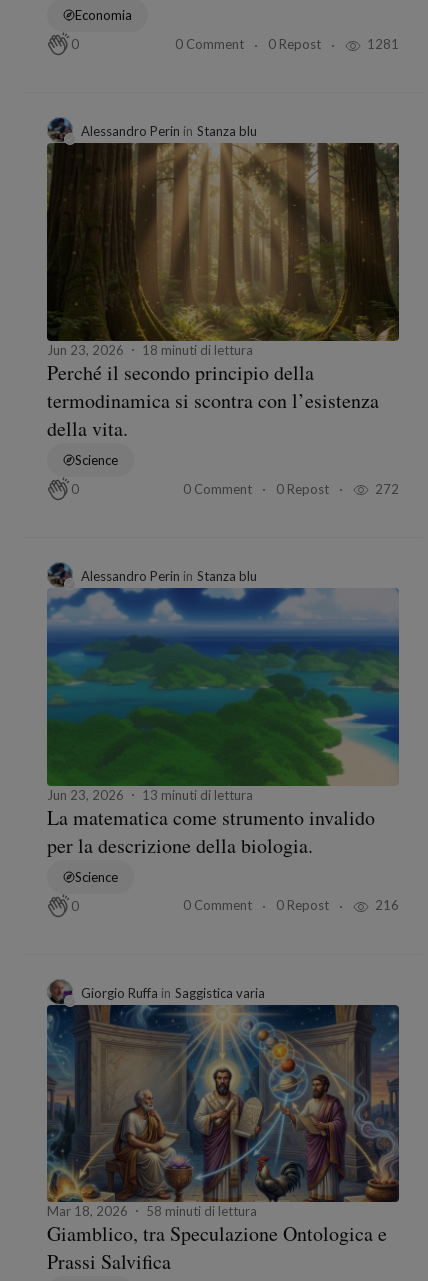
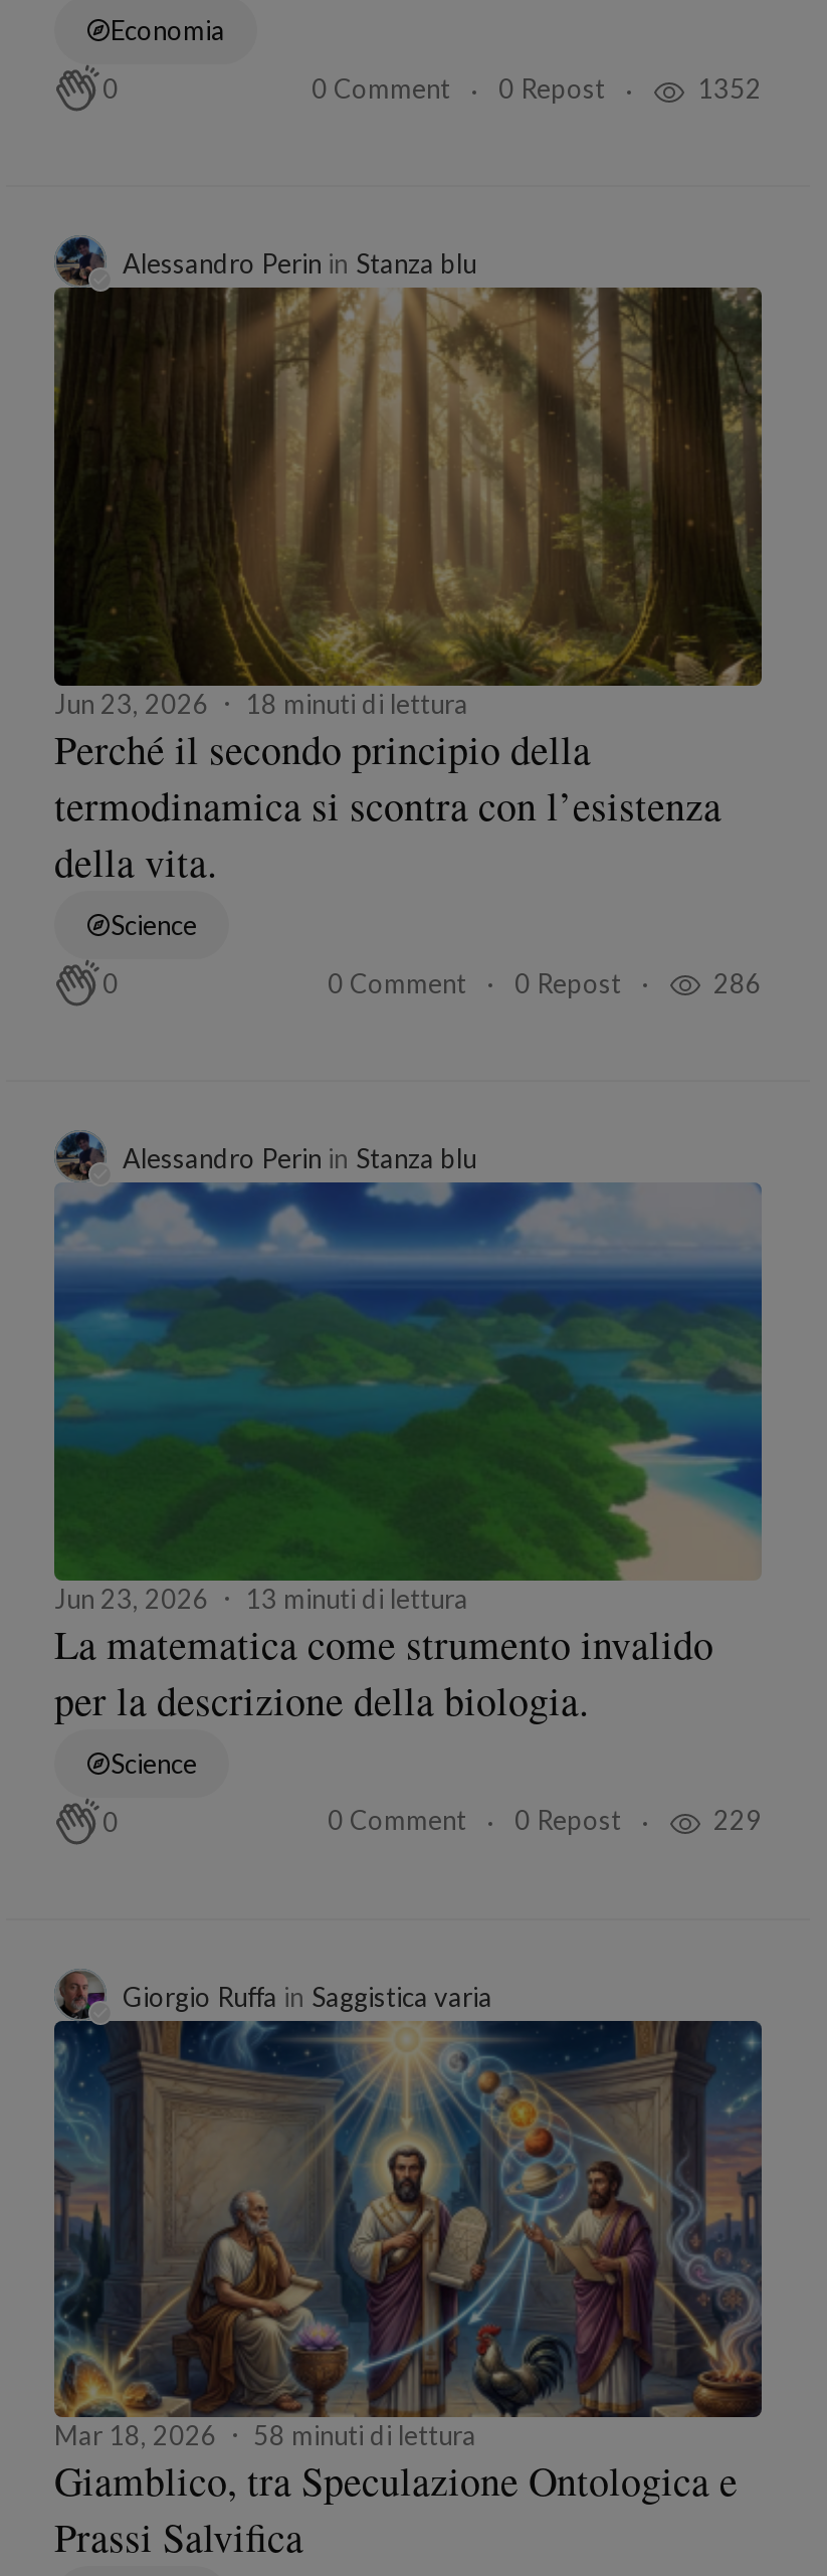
- 1281
+ 1352

- 272
+ 286

- 216
+ 229
